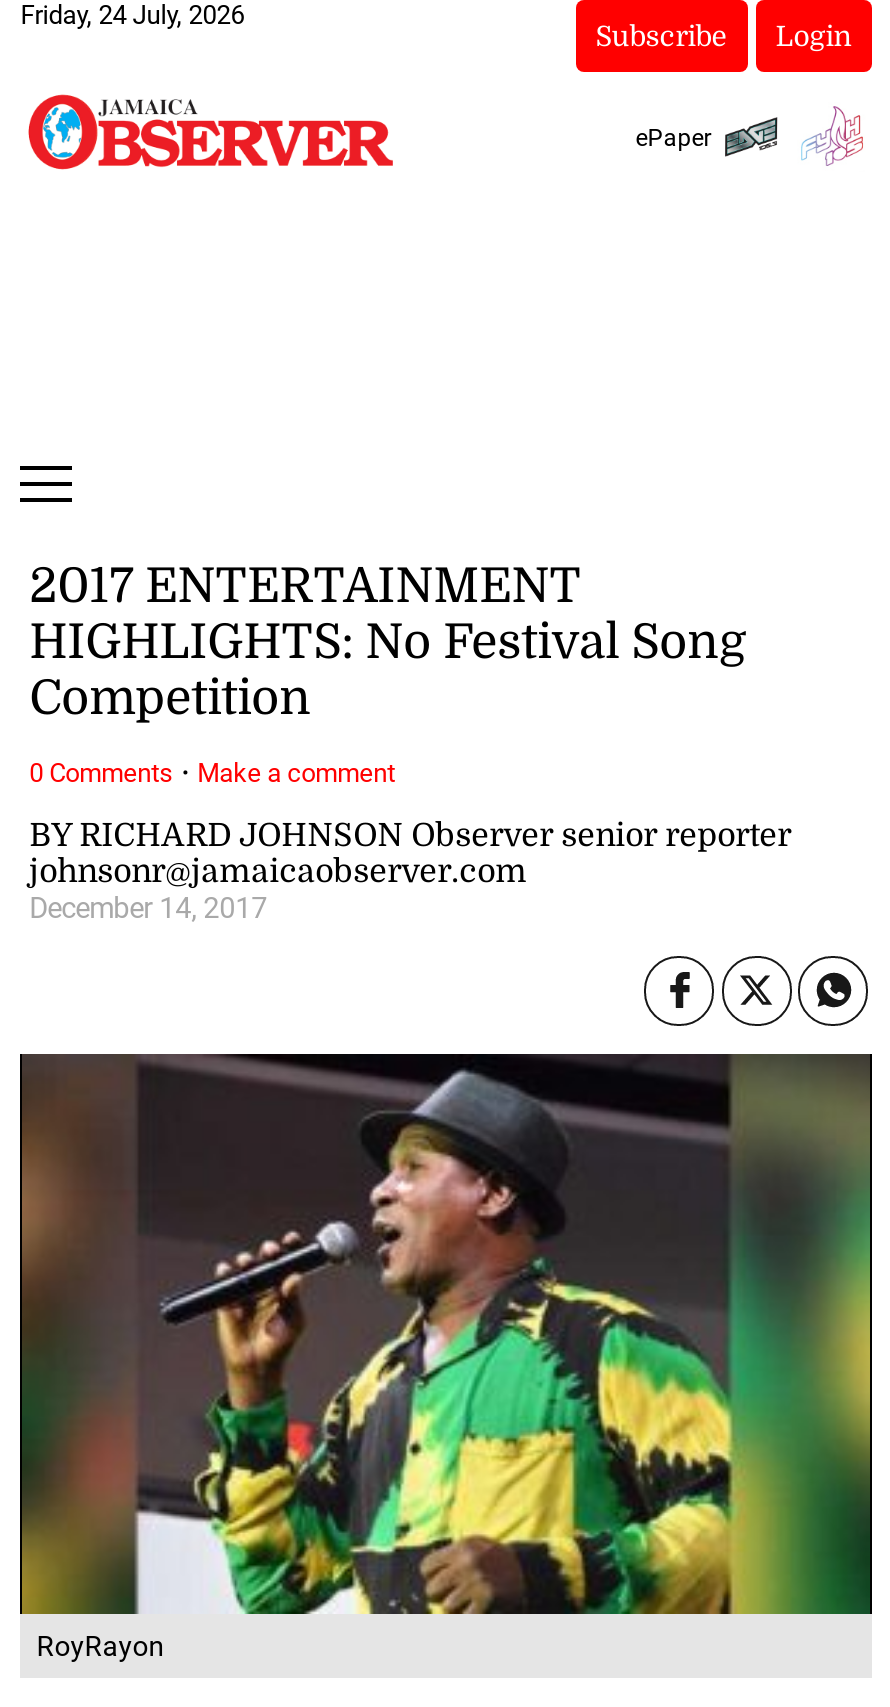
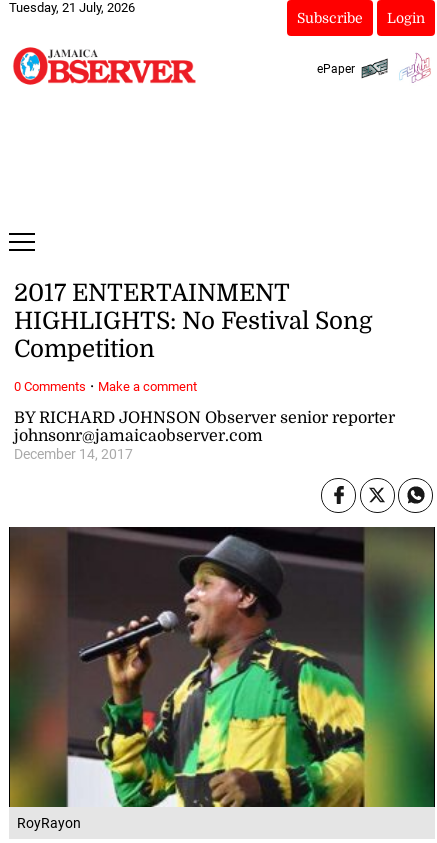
- Friday, 24 July, 2026
+ Tuesday, 21 July, 2026
